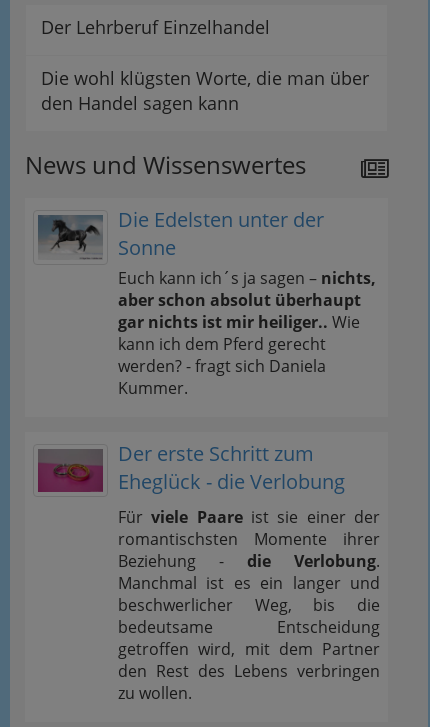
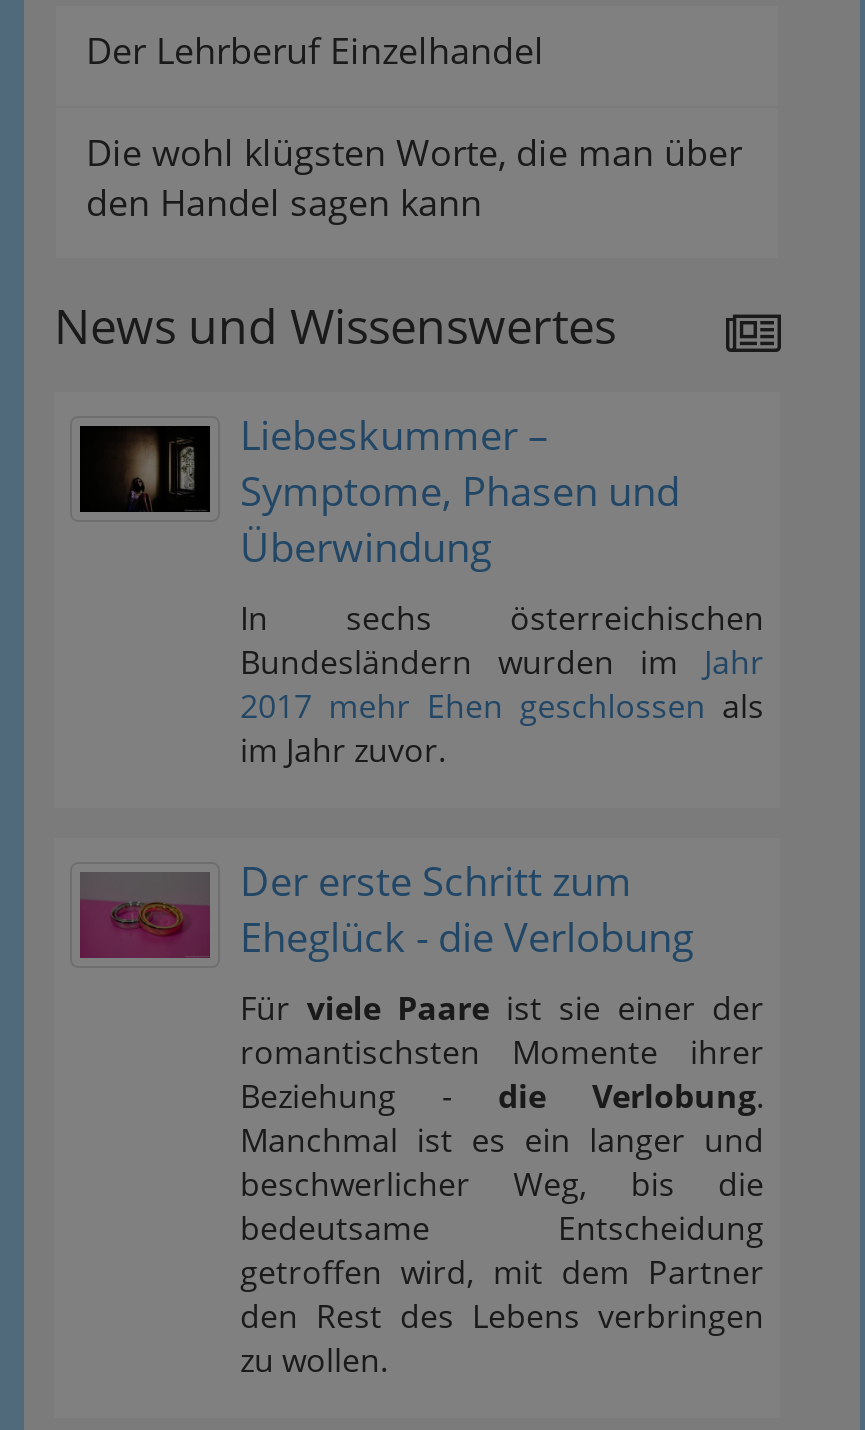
- [image]
- Die Edelsten unter der
- Sonne
- Euch kann ich´s ja sagen – nichts,
- aber schon absolut überhaupt
- gar nichts ist mir heiliger.. Wie
- kann ich dem Pferd gerecht
- werden? - fragt sich Daniela
- Kummer.
+ [image]
+ Liebeskummer –
+ Symptome, Phasen und
+ Überwindung
+ In sechs österreichischen
+ Bundesländern wurden im Jahr
+ 2017 mehr Ehen geschlossen als
+ im Jahr zuvor.
